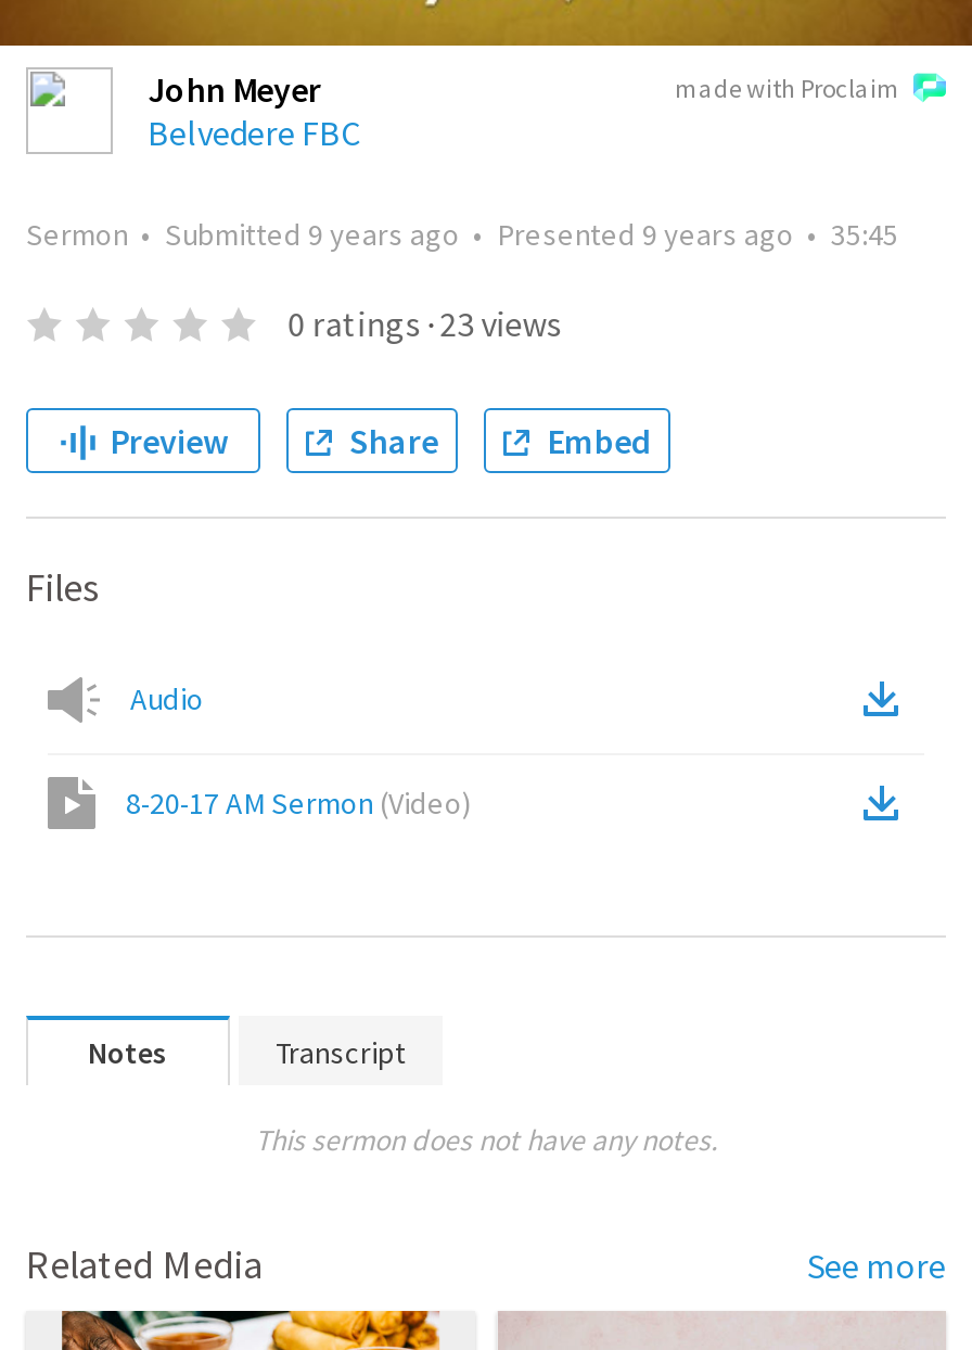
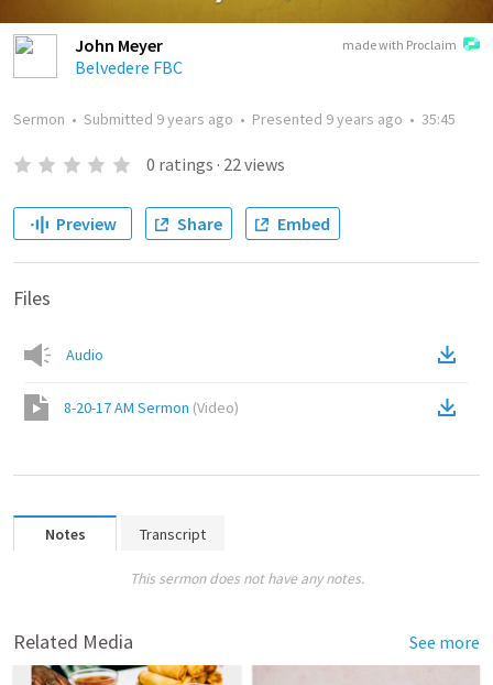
- 0 ratings · 23 views
+ 0 ratings · 22 views
